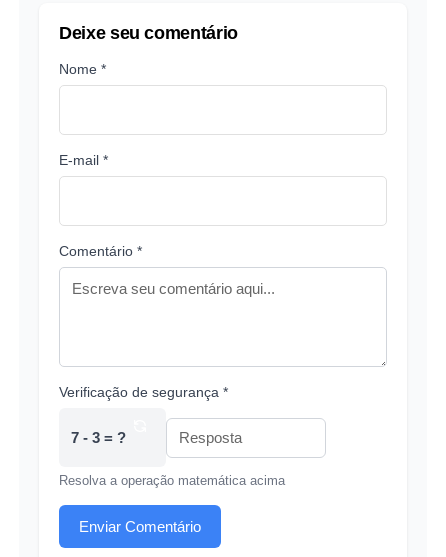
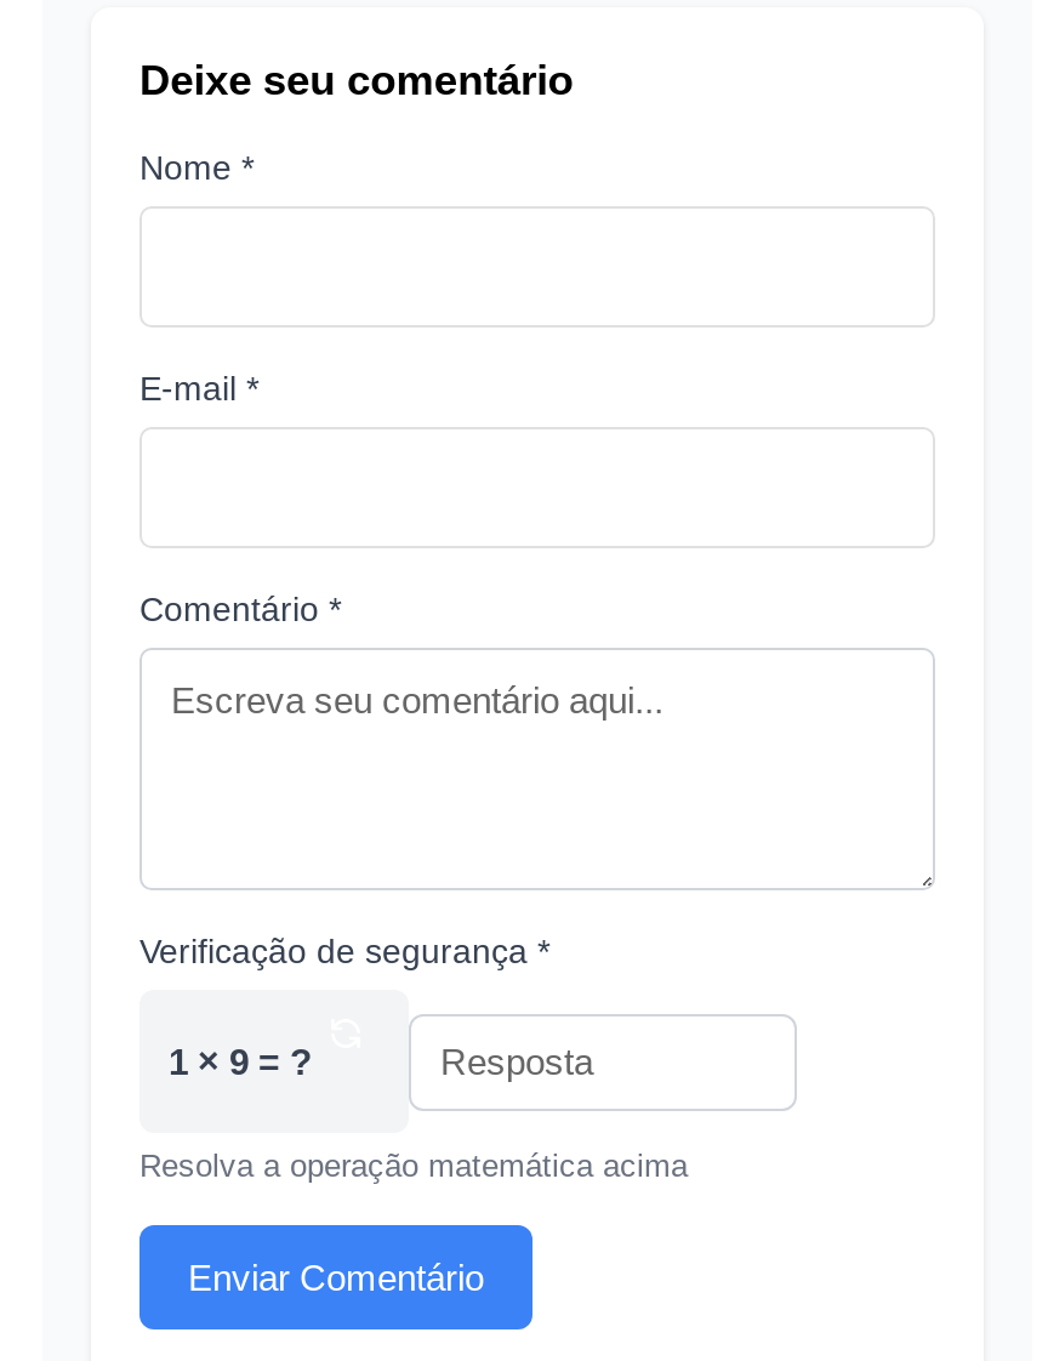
- 7 - 3 = ?
+ 1 × 9 = ?
